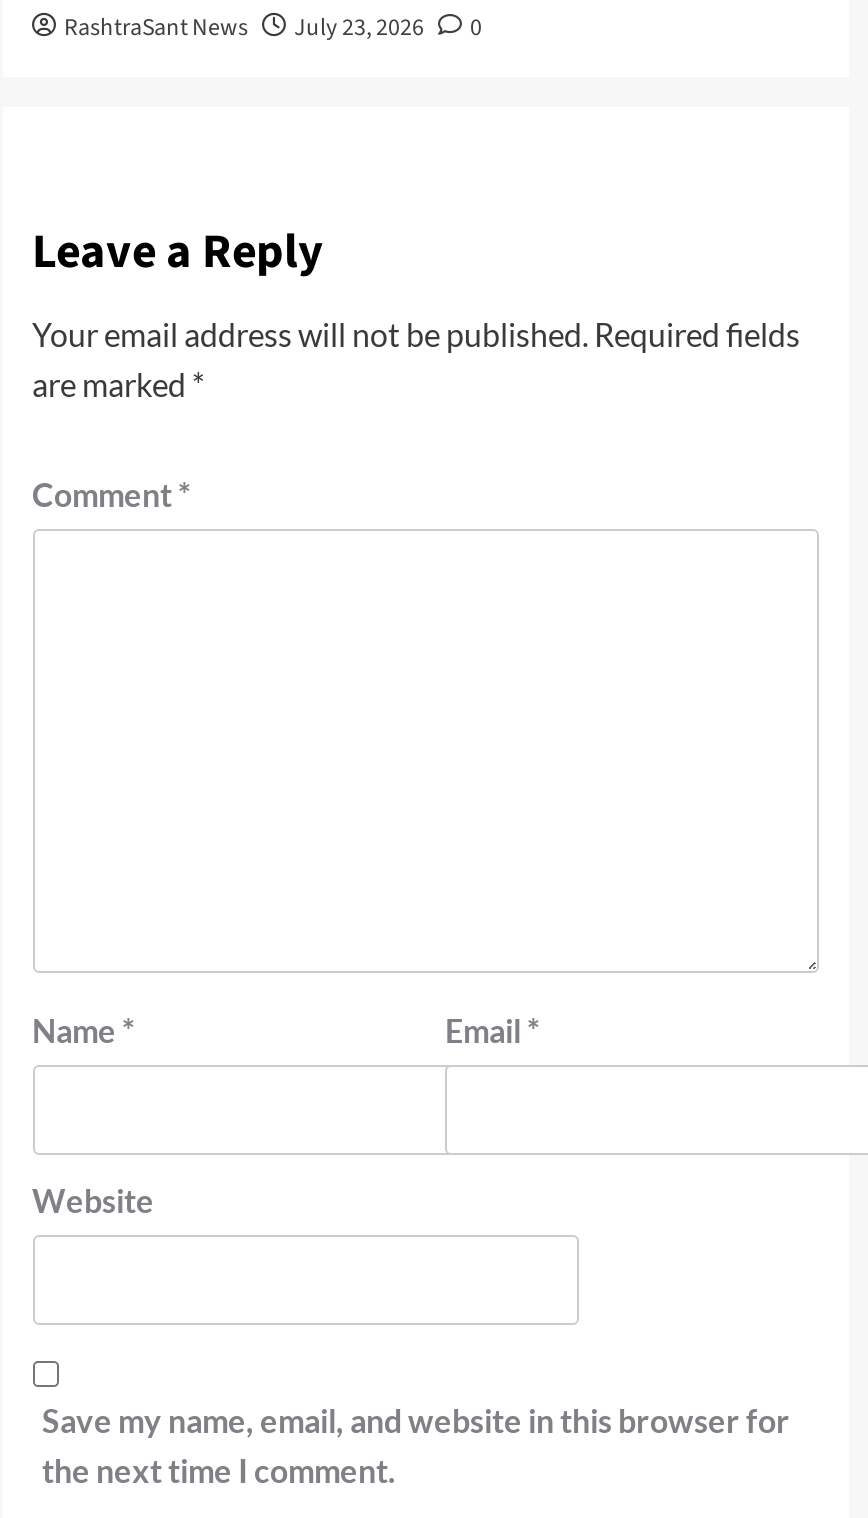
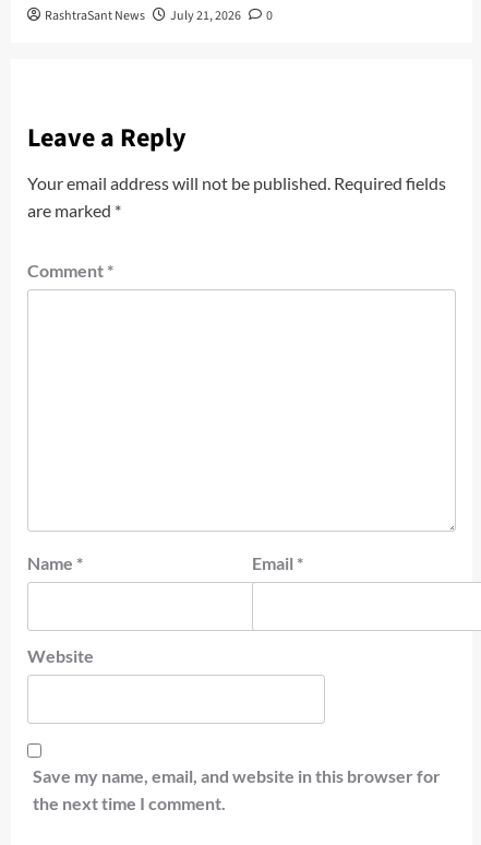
- RashtraSant News July 23, 2026 0
+ RashtraSant News July 21, 2026 0
